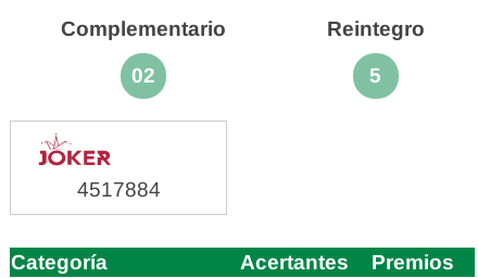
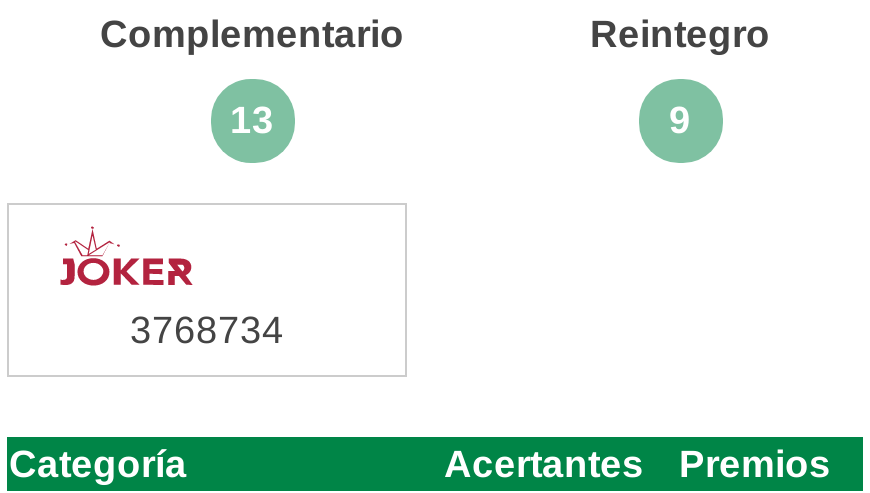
- 02
+ 13

- 5
+ 9

- 4517884
+ 3768734
